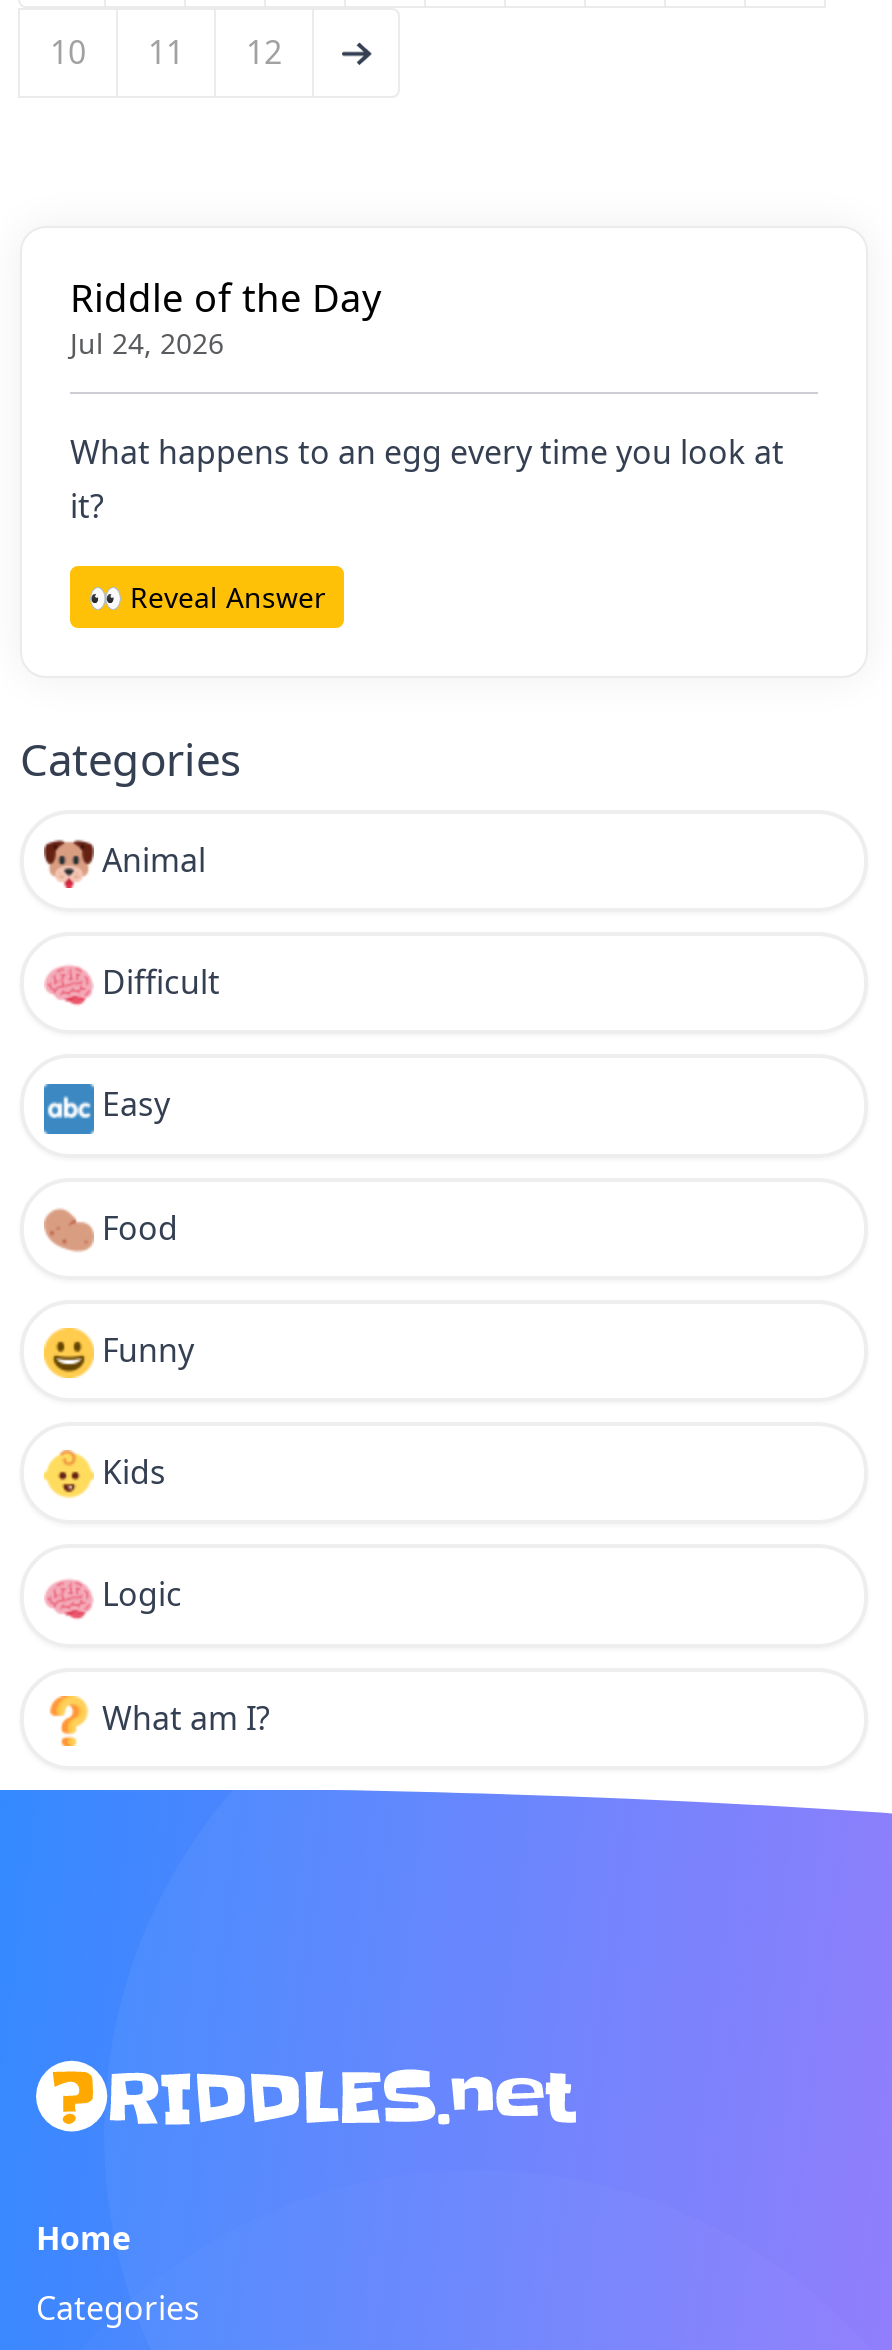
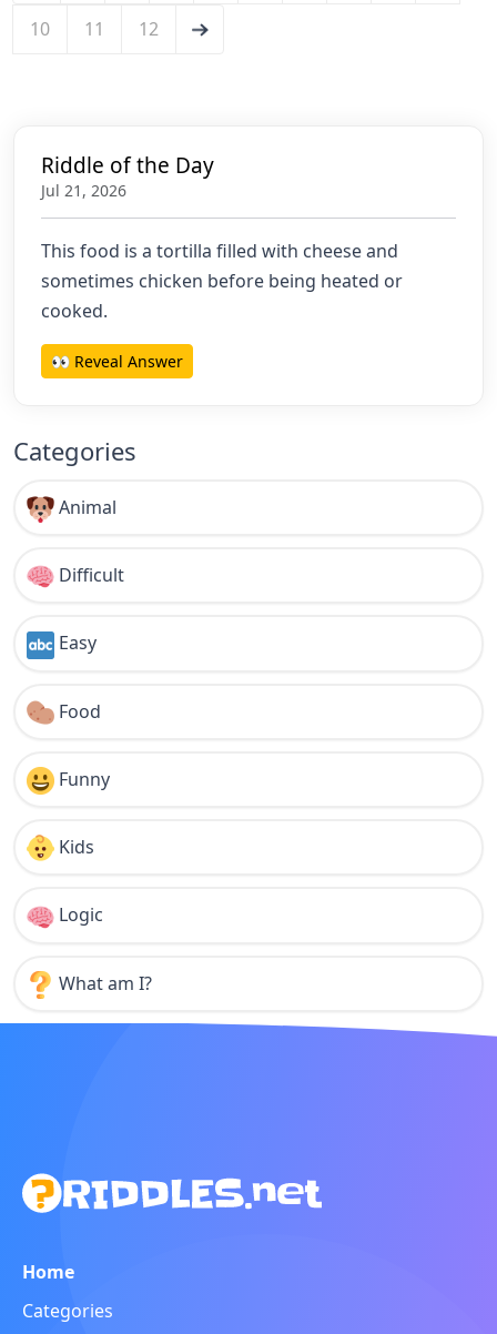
- Jul 24, 2026
+ Jul 21, 2026

- What happens to an egg every time you look at
- it?
+ This food is a tortilla filled with cheese and
+ sometimes chicken before being heated or
+ cooked.
